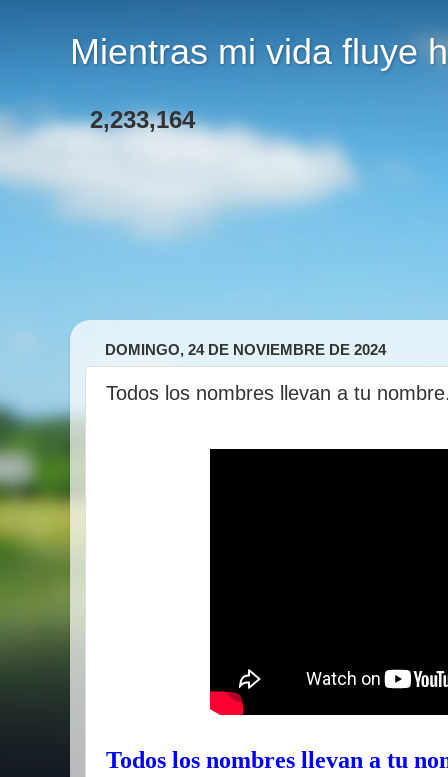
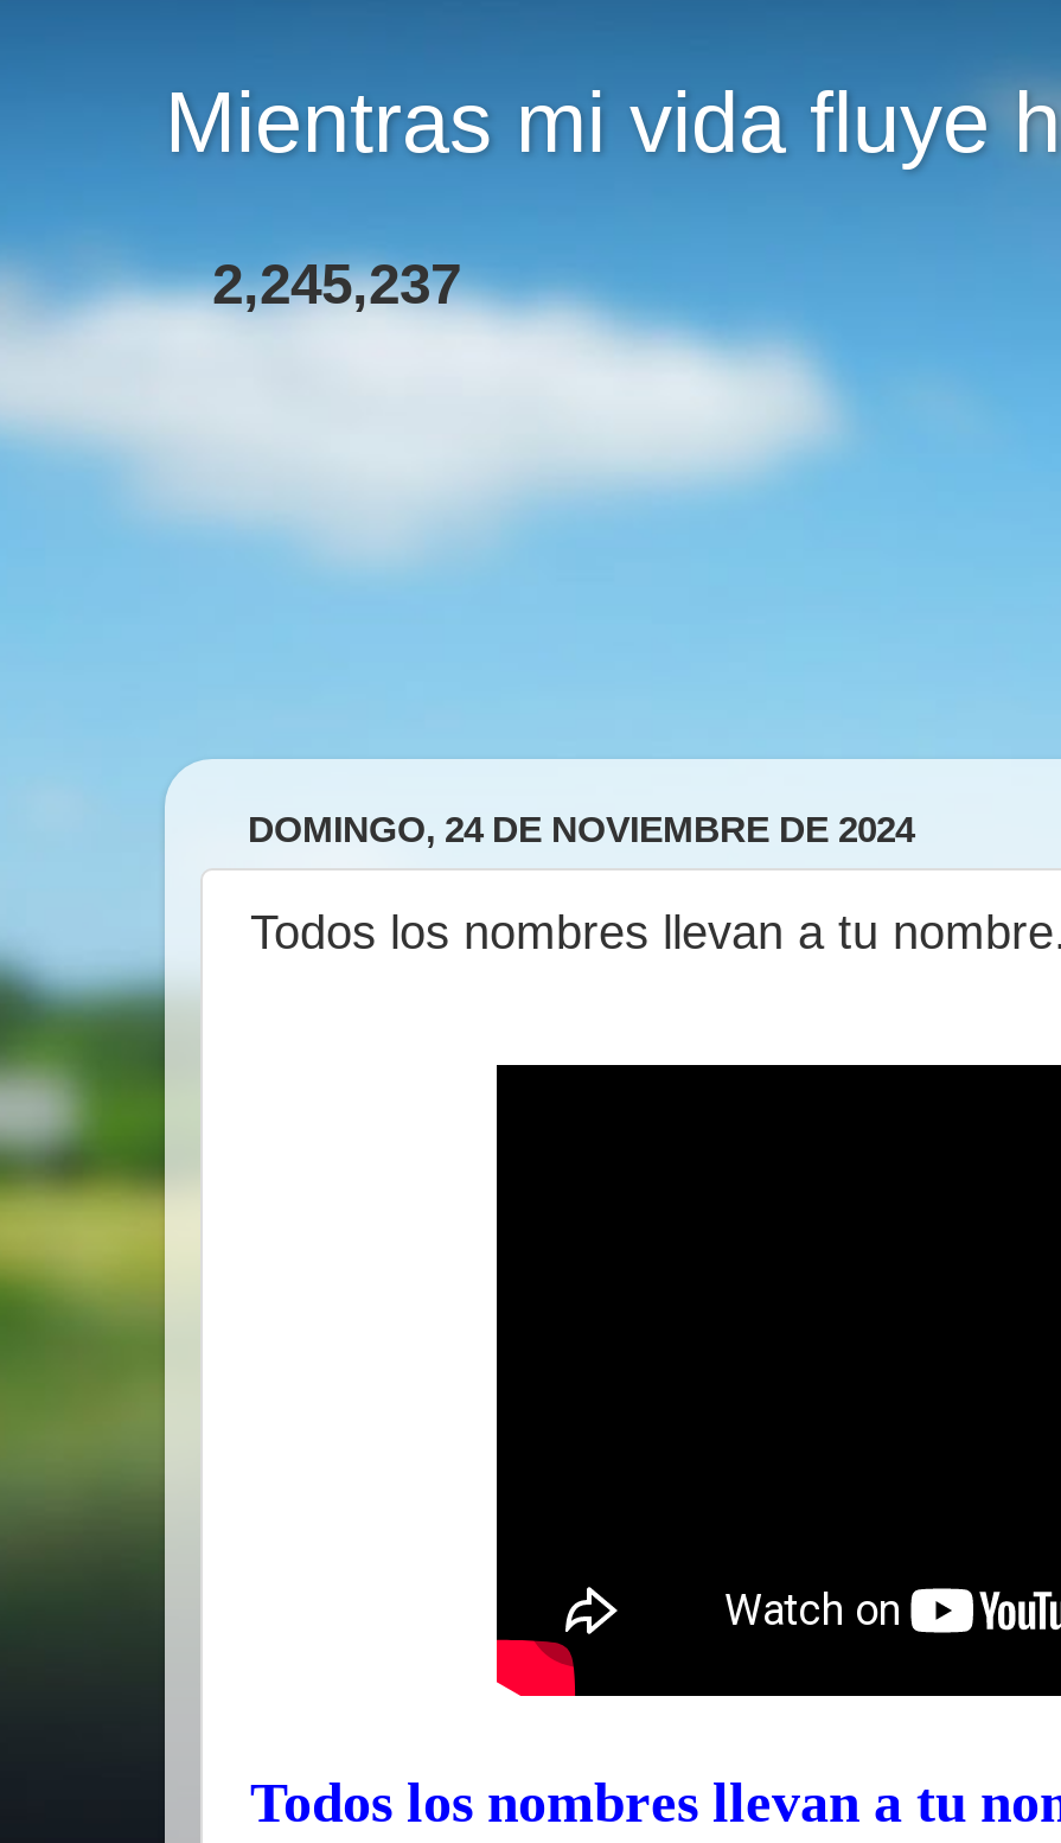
- 2,233,164
+ 2,245,237
